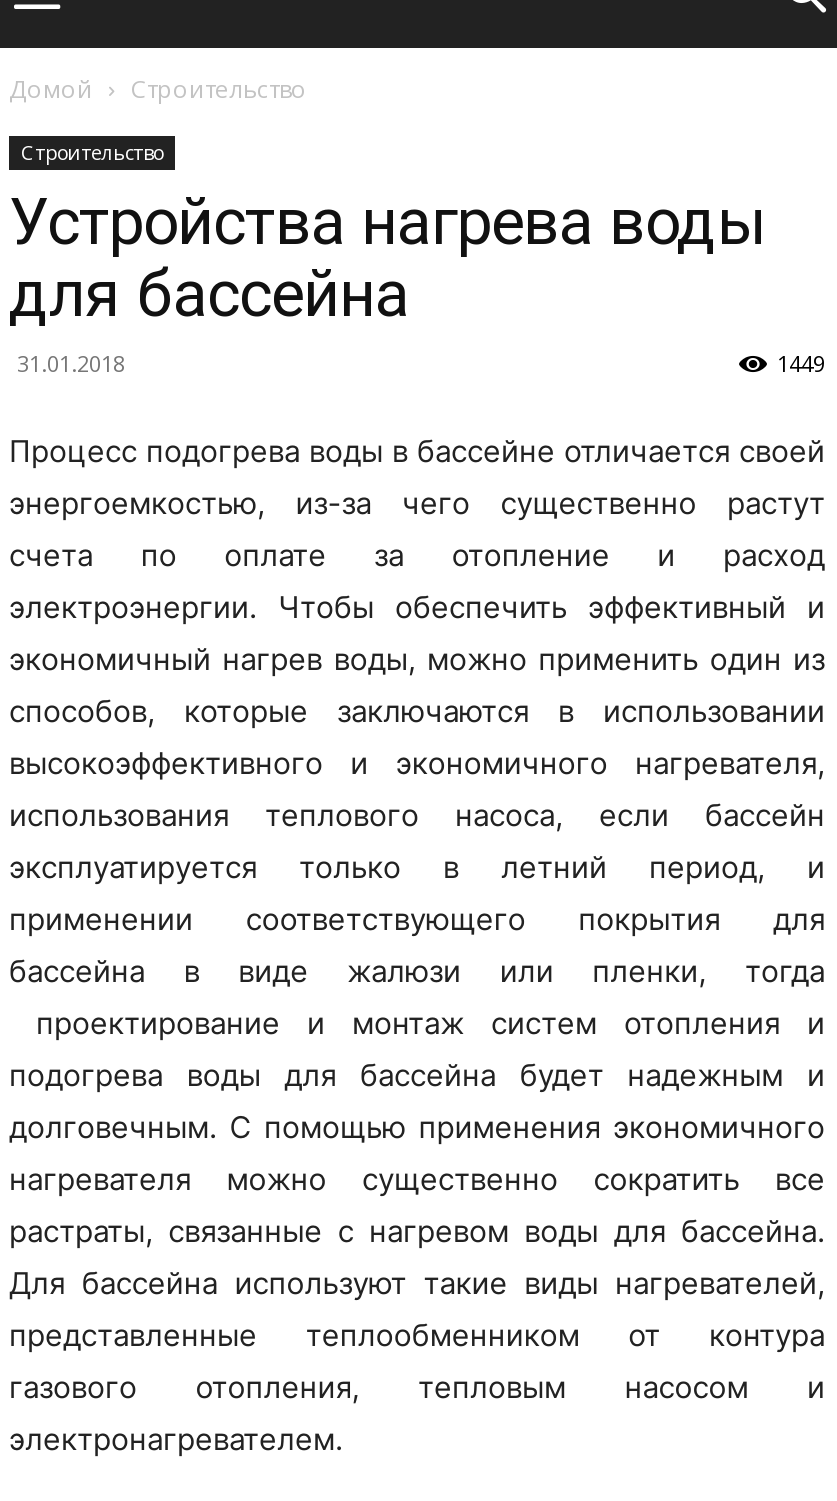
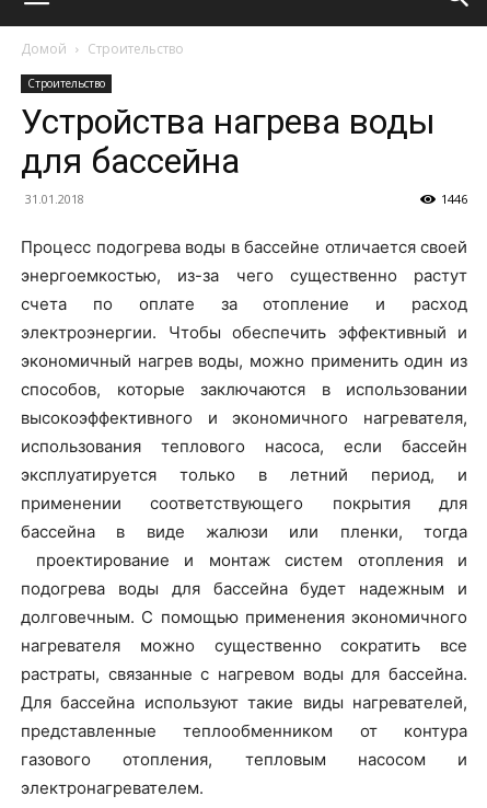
- 1449
+ 1446
